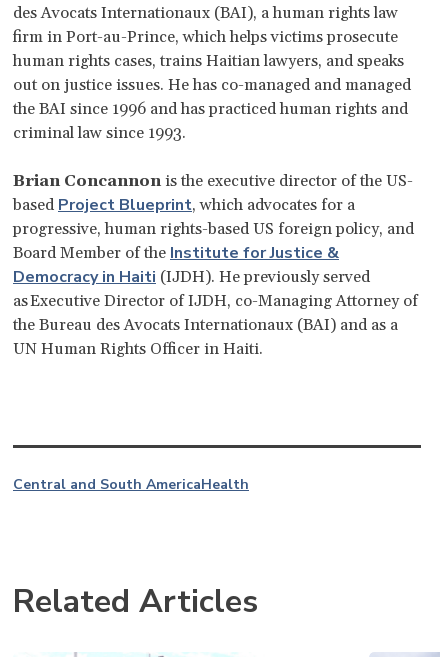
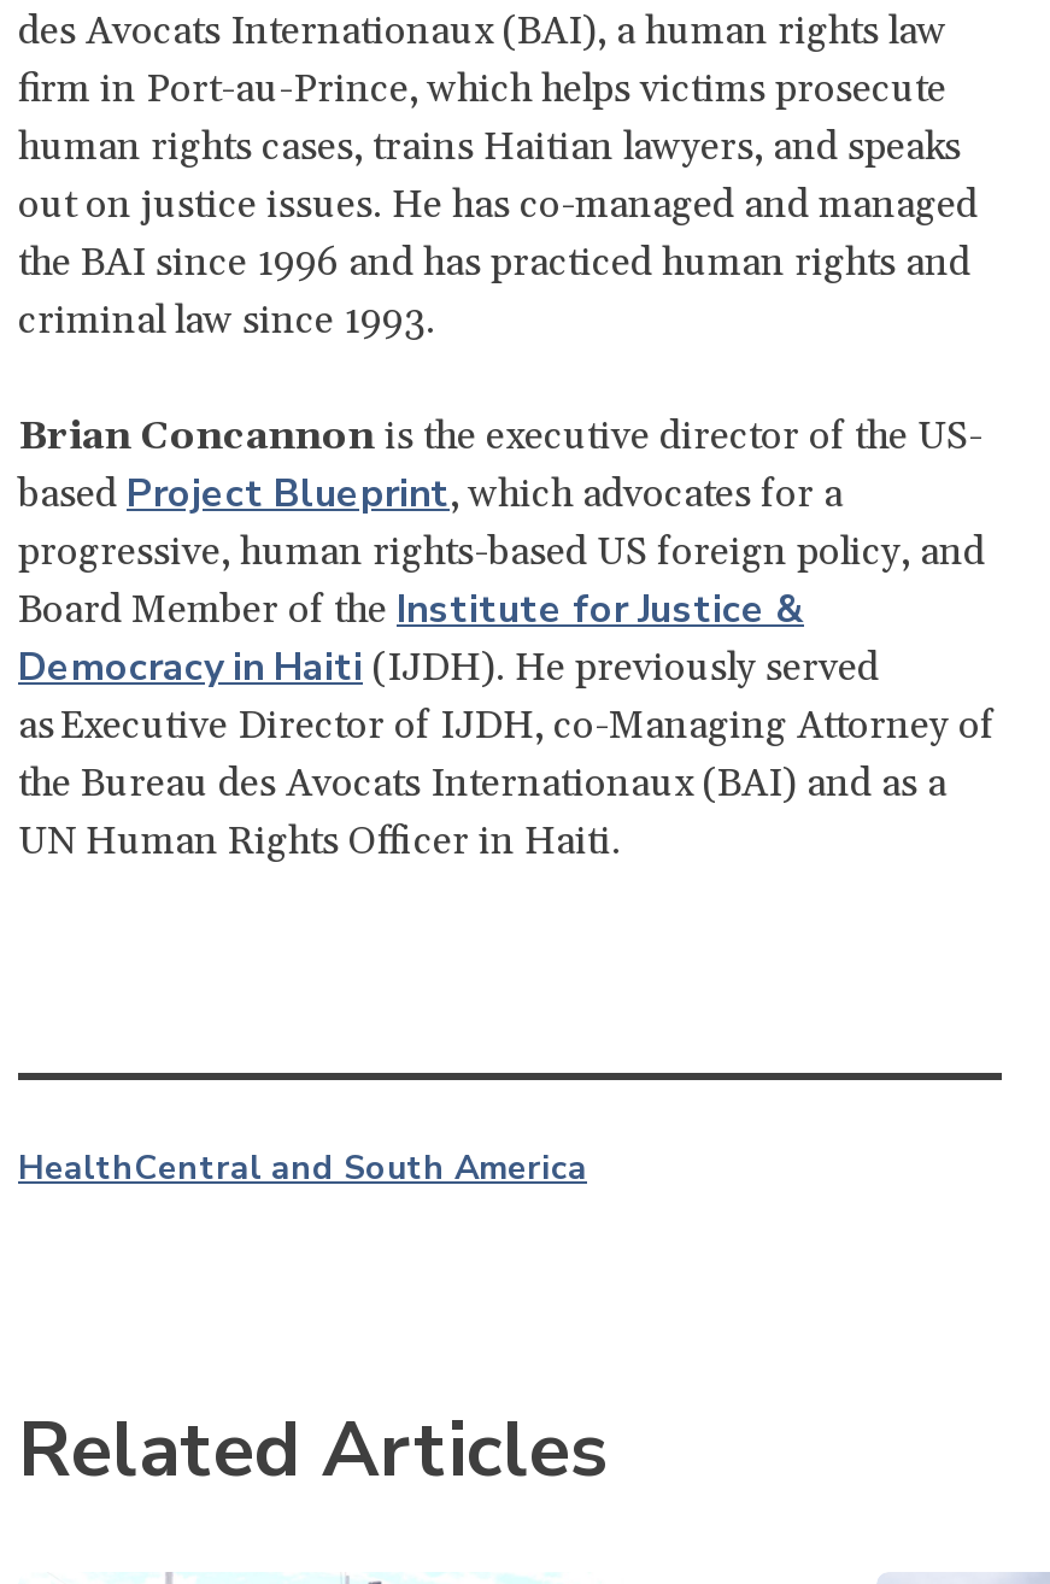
- Central and South AmericaHealth
+ HealthCentral and South America
